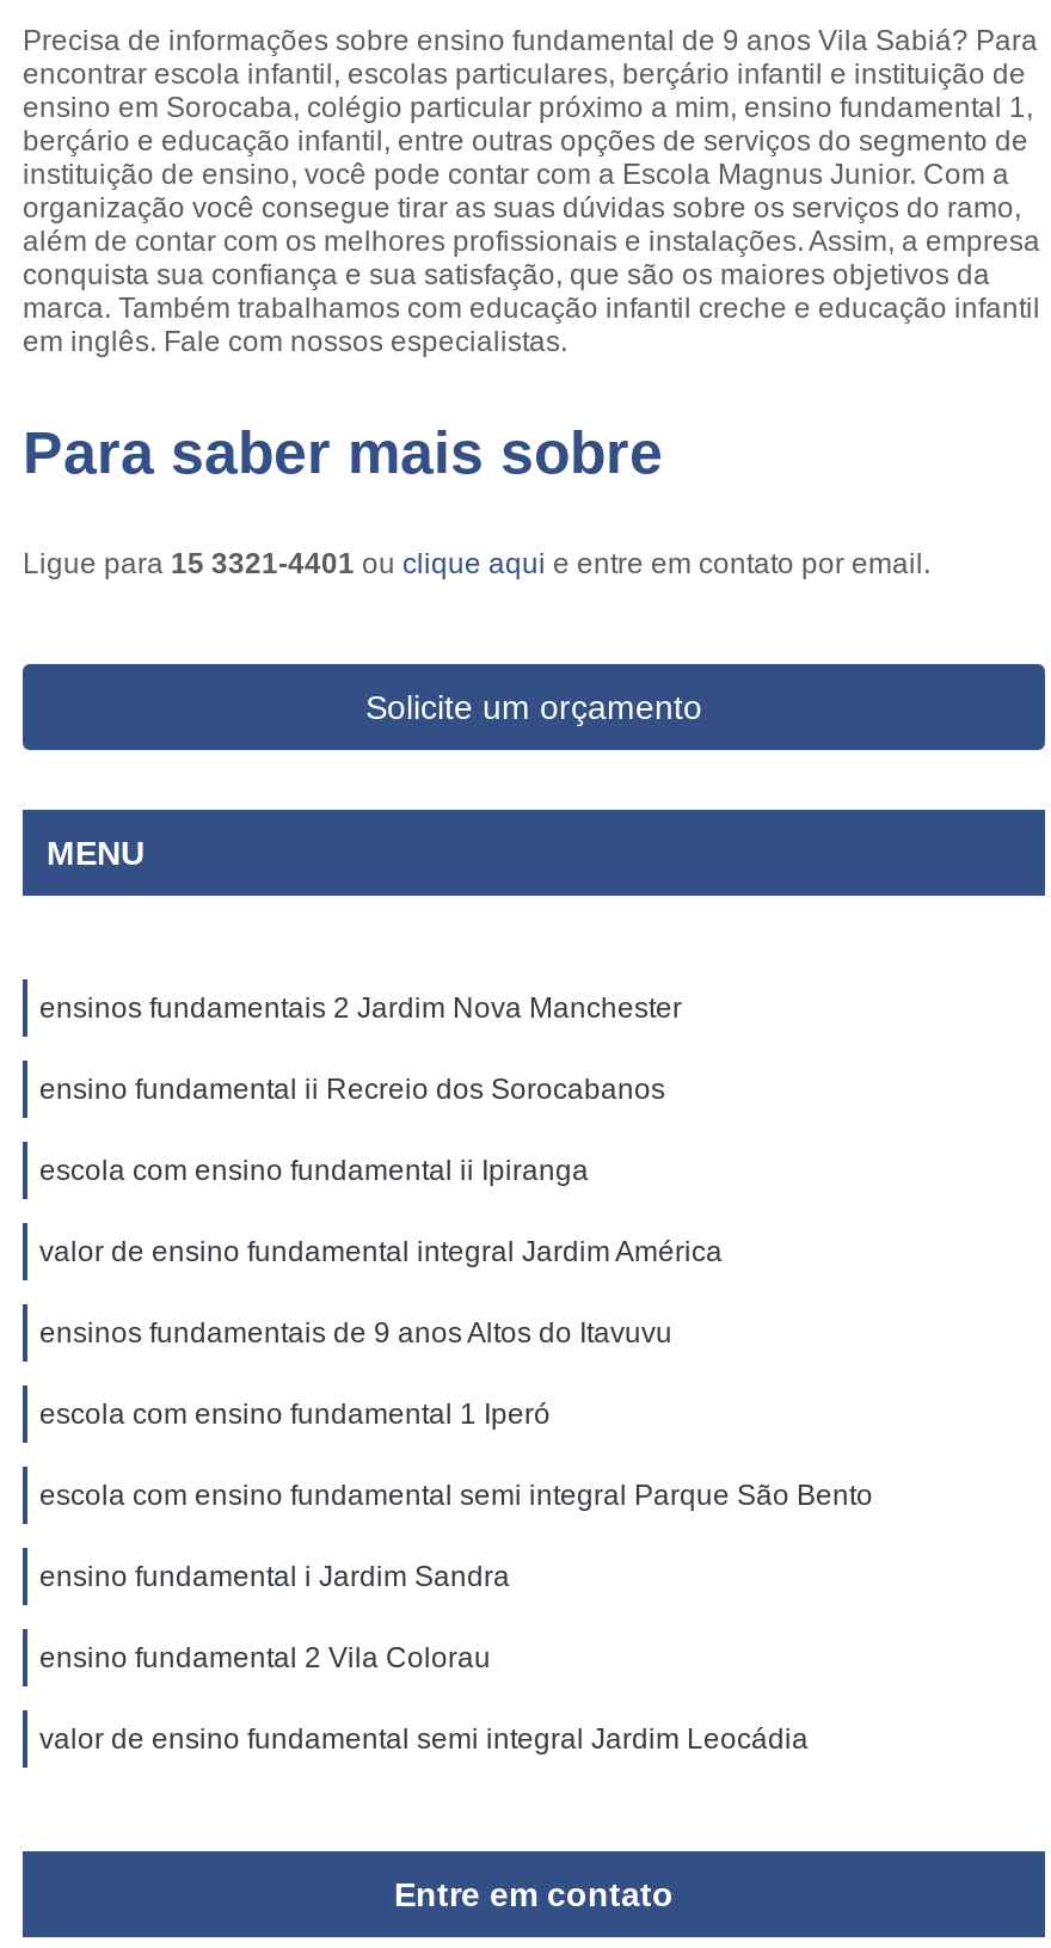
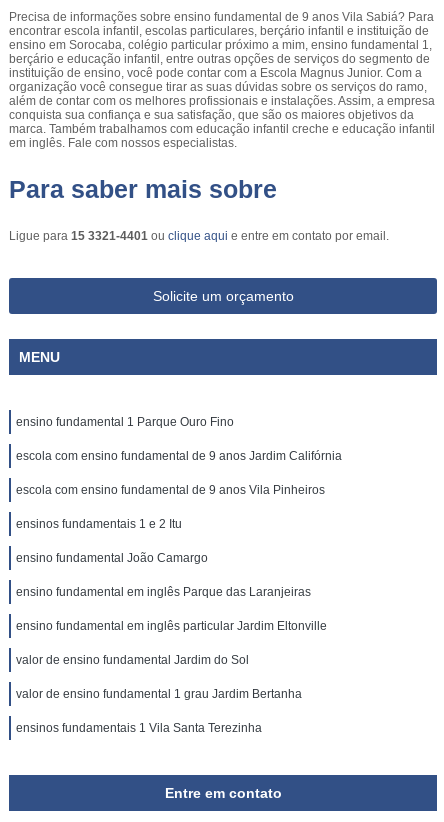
- ensinos fundamentais 2 Jardim Nova Manchester
+ ensino fundamental 1 Parque Ouro Fino

- ensino fundamental ii Recreio dos Sorocabanos
+ escola com ensino fundamental de 9 anos Jardim Califórnia

- escola com ensino fundamental ii Ipiranga
+ escola com ensino fundamental de 9 anos Vila Pinheiros

- valor de ensino fundamental integral Jardim América
+ ensinos fundamentais 1 e 2 Itu

- ensinos fundamentais de 9 anos Altos do Itavuvu
+ ensino fundamental João Camargo

- escola com ensino fundamental 1 Iperó
+ ensino fundamental em inglês Parque das Laranjeiras

- escola com ensino fundamental semi integral Parque São Bento
+ ensino fundamental em inglês particular Jardim Eltonville

- ensino fundamental i Jardim Sandra
+ valor de ensino fundamental Jardim do Sol

- ensino fundamental 2 Vila Colorau
+ valor de ensino fundamental 1 grau Jardim Bertanha

- valor de ensino fundamental semi integral Jardim Leocádia
+ ensinos fundamentais 1 Vila Santa Terezinha
